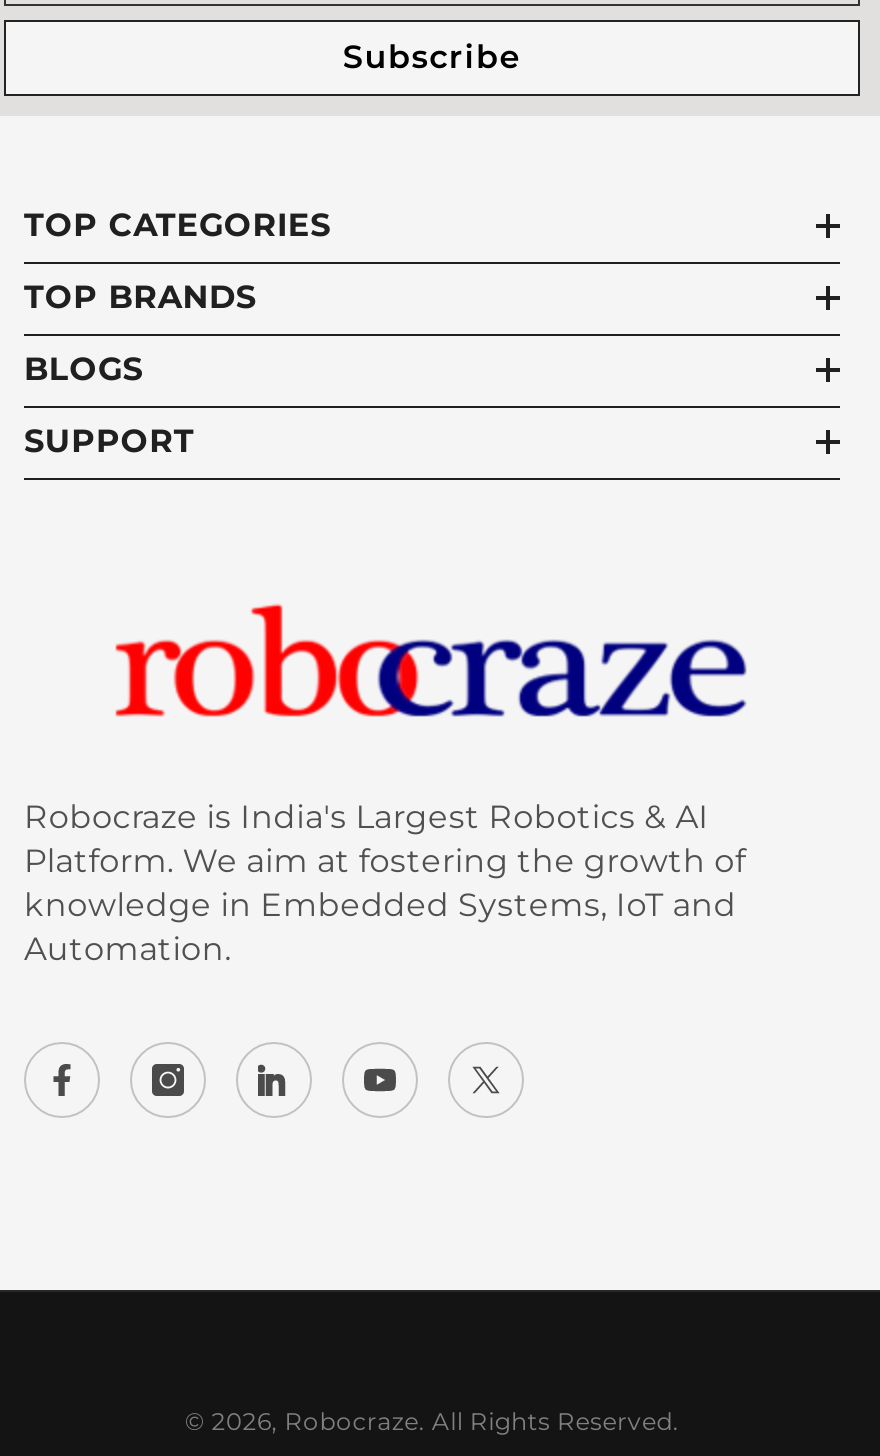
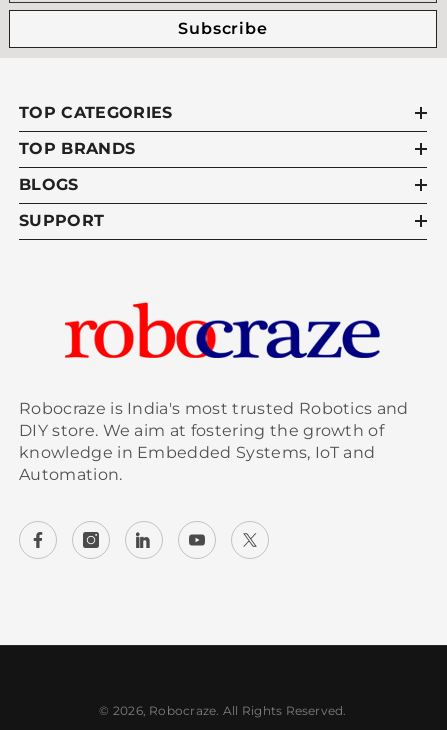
- Robocraze is India's Largest Robotics & AI
- Platform. We aim at fostering the growth of
+ Robocraze is India's most trusted Robotics and
+ DIY store. We aim at fostering the growth of
